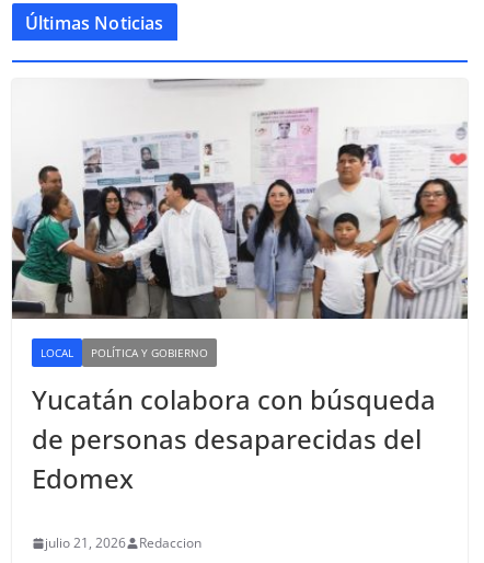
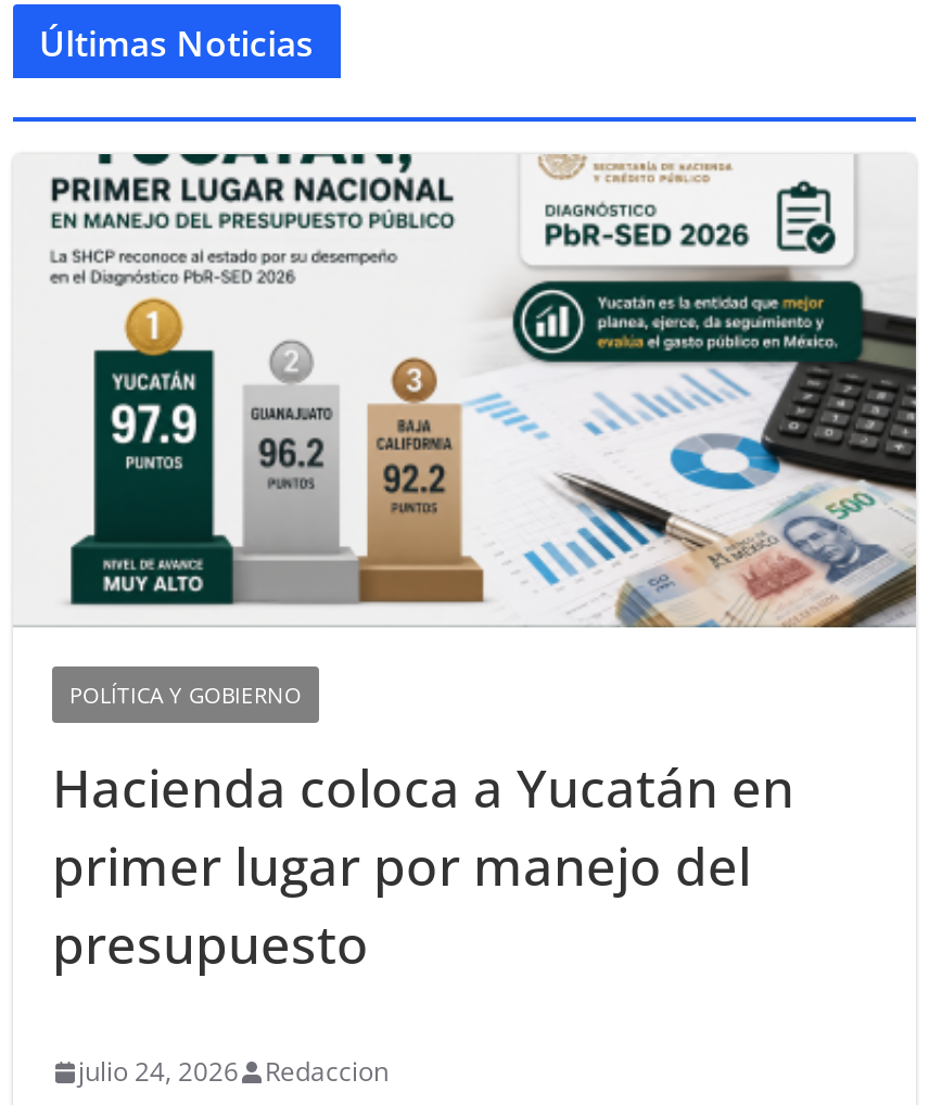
- [image]
+ [image]

- LOCAL

- Yucatán colabora con búsqueda
- de personas desaparecidas del
- Edomex
+ Hacienda coloca a Yucatán en
+ primer lugar por manejo del
+ presupuesto

- julio 21, 2026 Redaccion
+ julio 24, 2026 Redaccion
